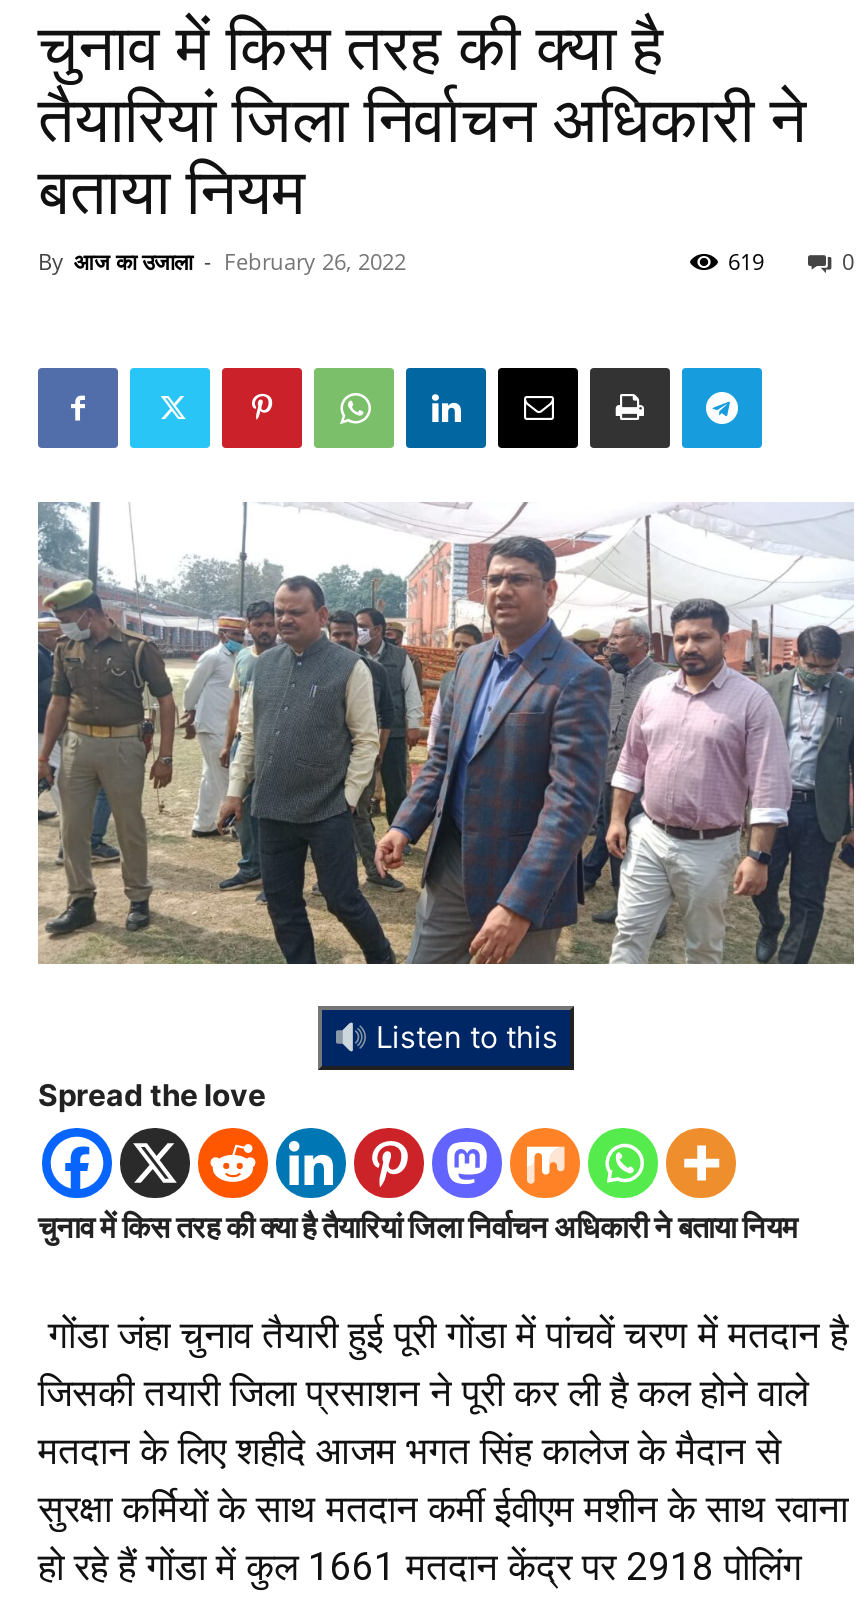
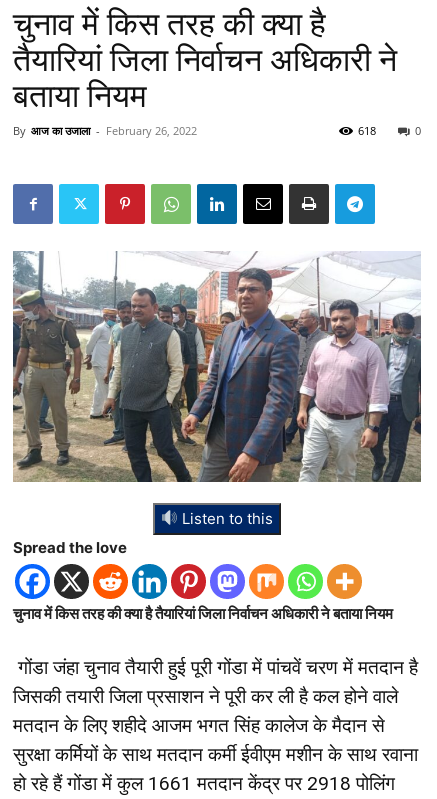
- 619
+ 618
